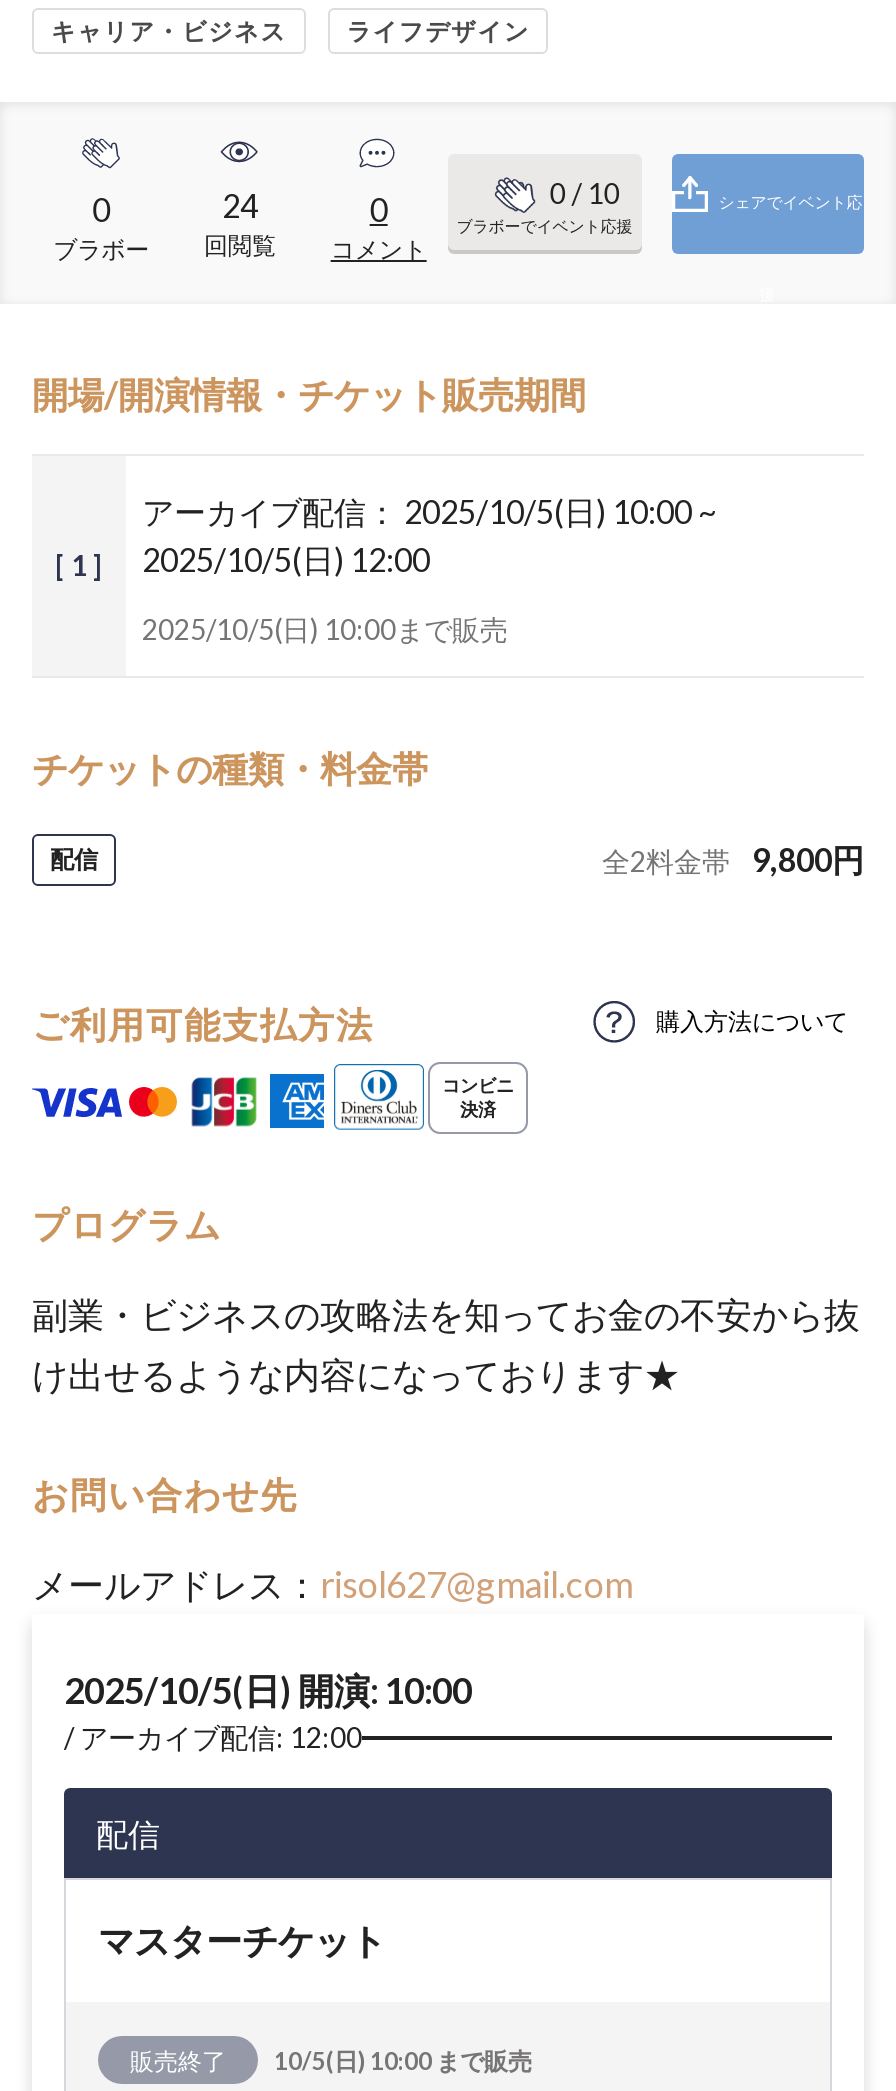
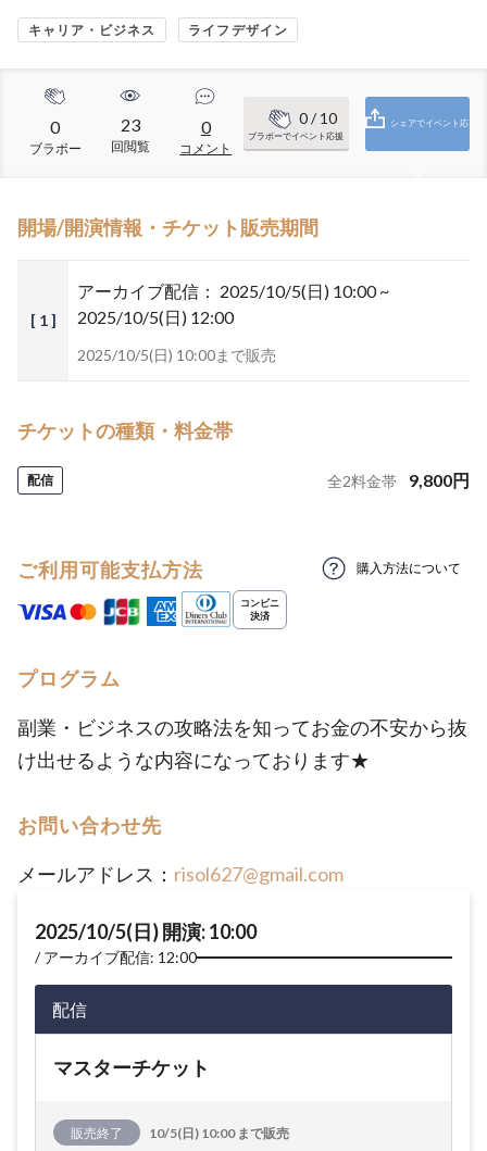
- 24
+ 23
